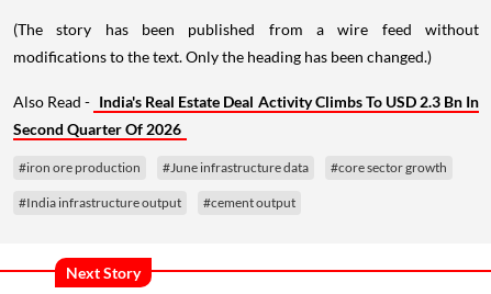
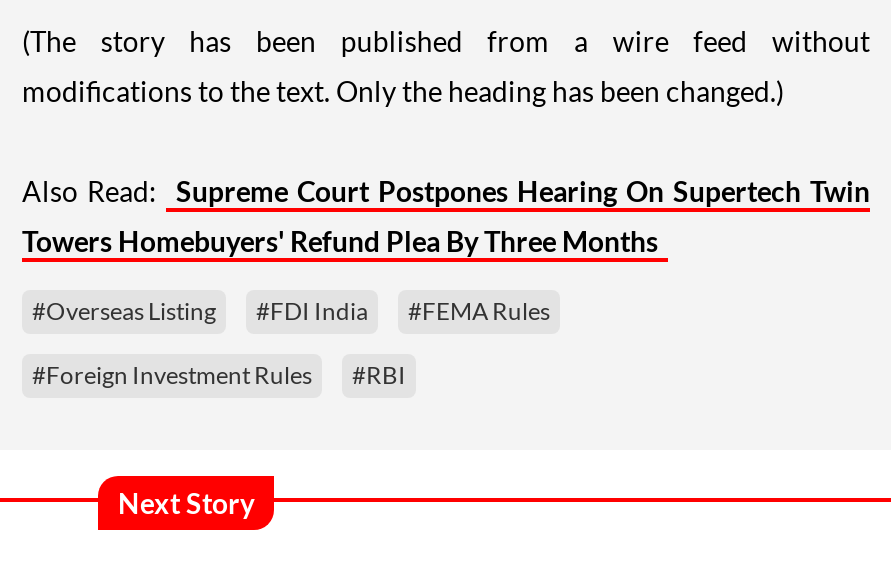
- Also Read - India's Real Estate Deal Activity Climbs To USD 2.3 Bn In
+ Also Read: Supreme Court Postpones Hearing On Supertech Twin

- Second Quarter Of 2026
+ Towers Homebuyers' Refund Plea By Three Months

- #iron ore production
- #June infrastructure data
- #core sector growth
+ #Overseas Listing
+ #FDI India
+ #FEMA Rules

- #India infrastructure output
- #cement output
+ #Foreign Investment Rules
+ #RBI
